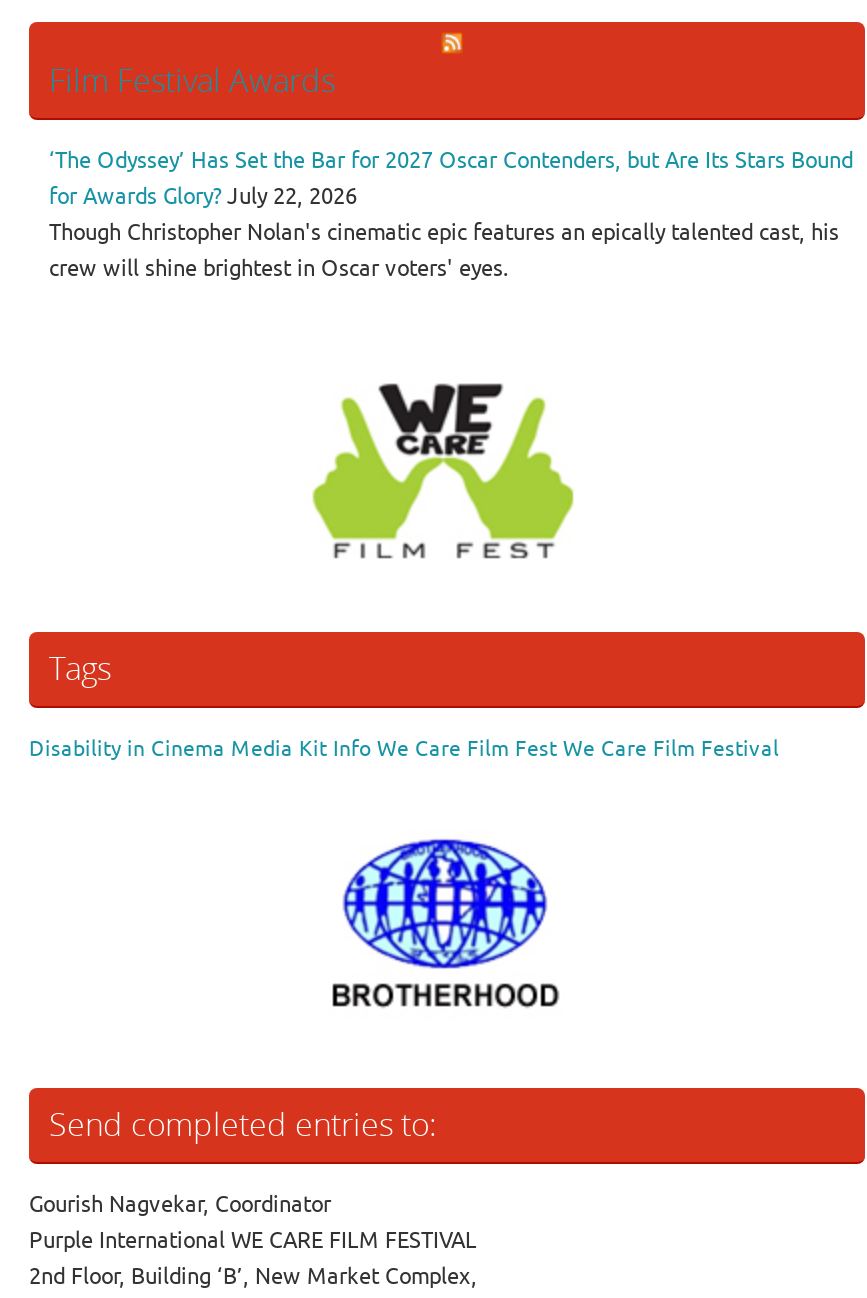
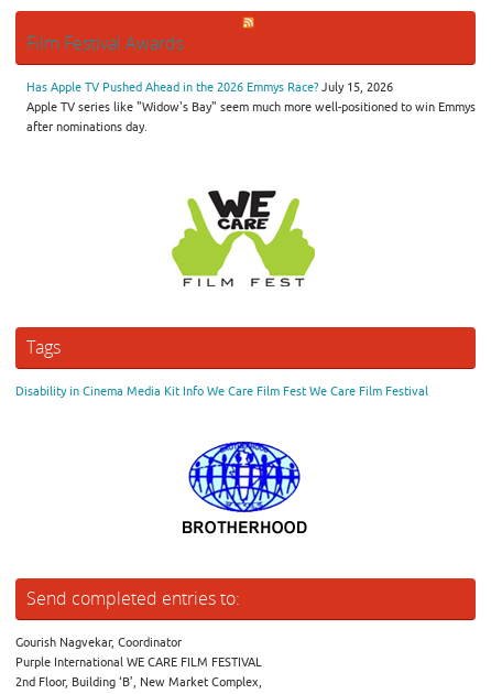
- ‘The Odyssey’ Has Set the Bar for 2027 Oscar Contenders, but Are Its Stars Bound
- for Awards Glory? July 22, 2026
- Though Christopher Nolan's cinematic epic features an epically talented cast, his
- crew will shine brightest in Oscar voters' eyes.
+ Has Apple TV Pushed Ahead in the 2026 Emmys Race? July 15, 2026
+ Apple TV series like "Widow's Bay" seem much more well-positioned to win Emmys
+ after nominations day.
